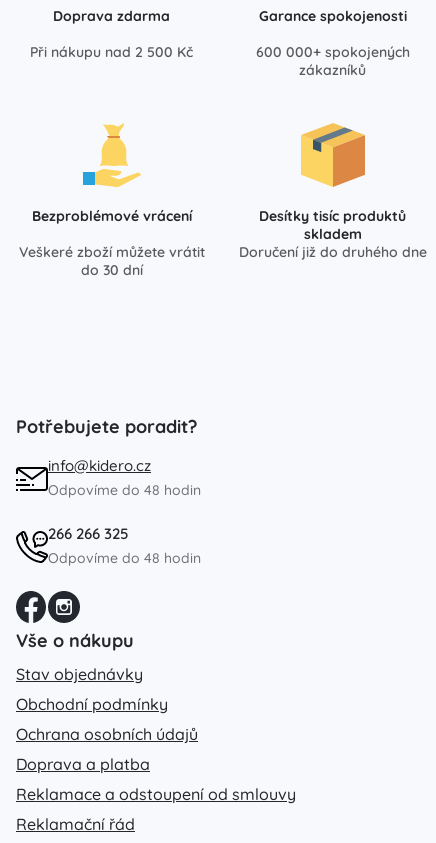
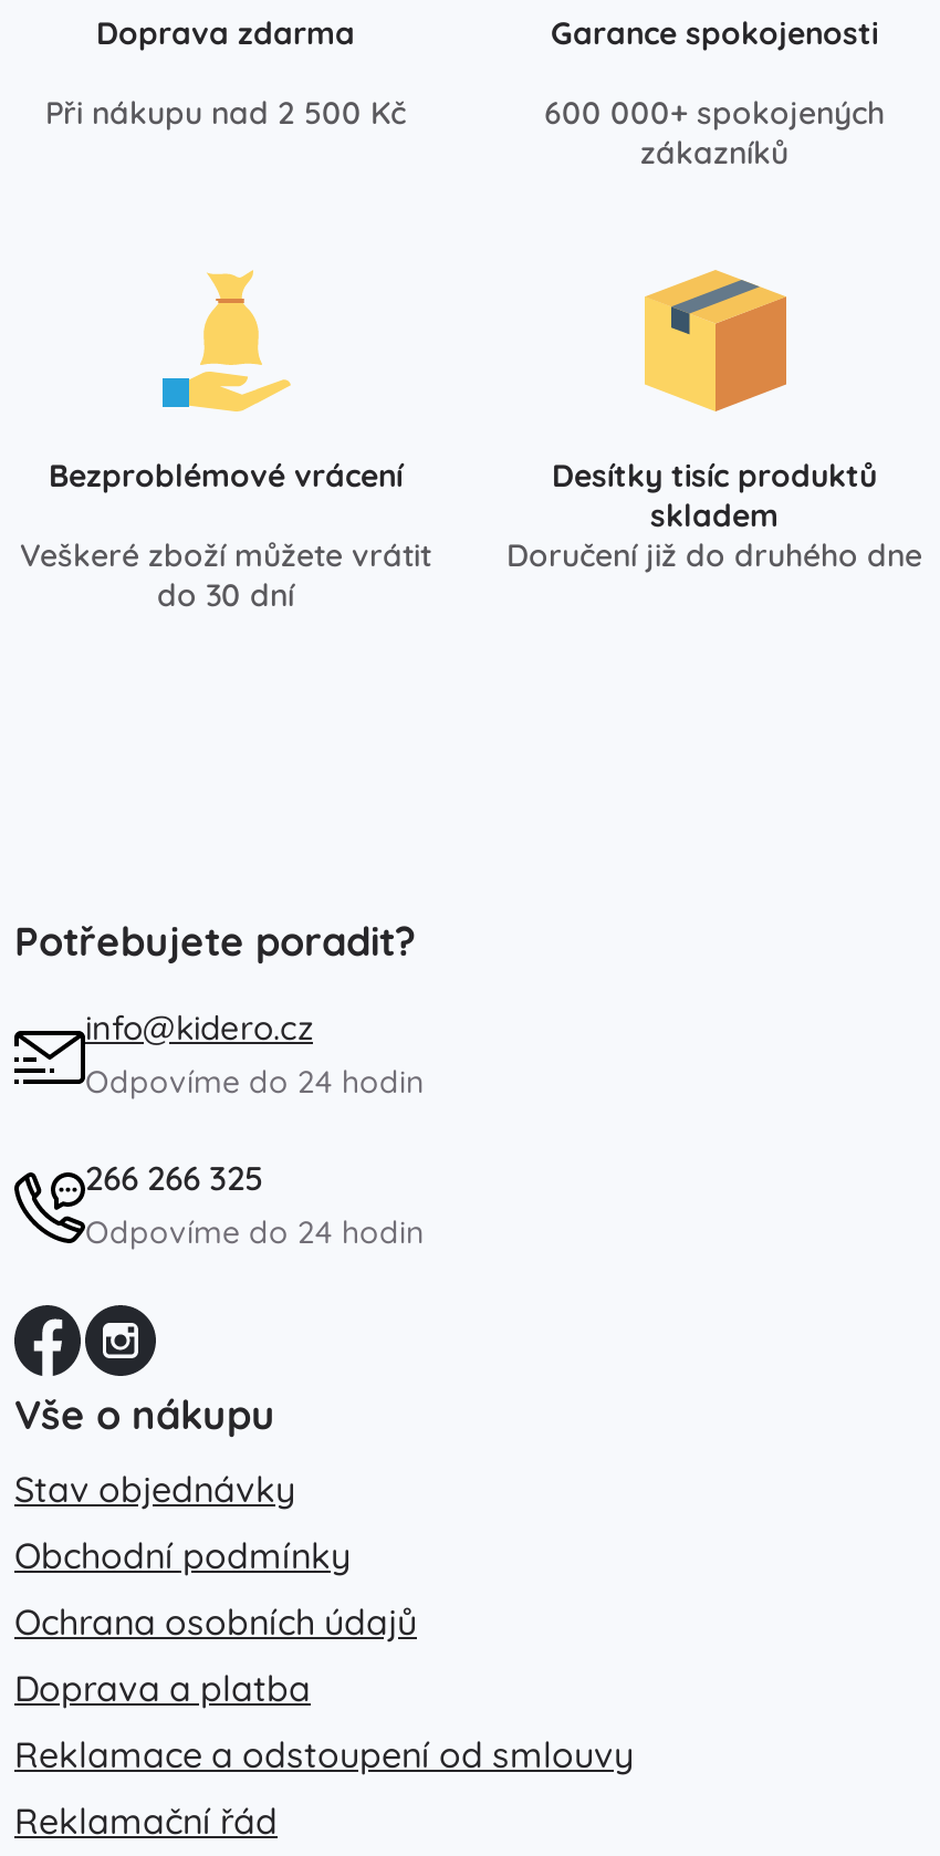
- Odpovíme do 48 hodin
+ Odpovíme do 24 hodin

- Odpovíme do 48 hodin
+ Odpovíme do 24 hodin
